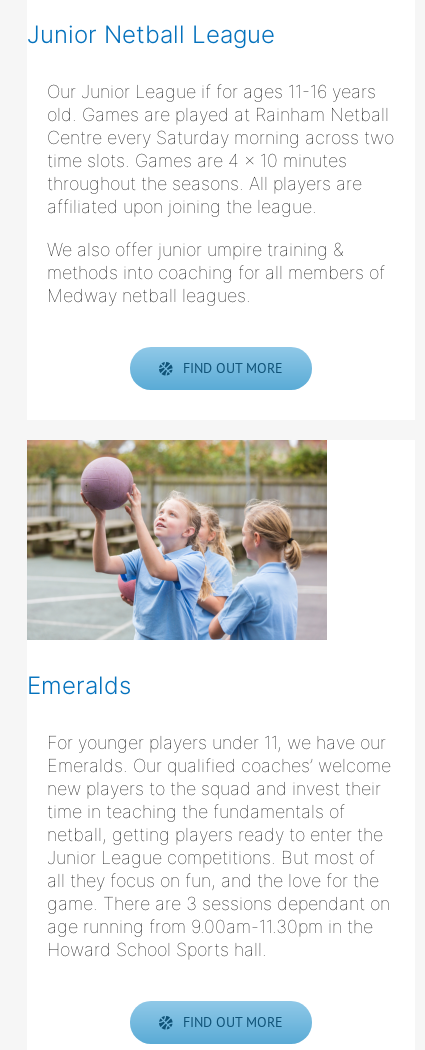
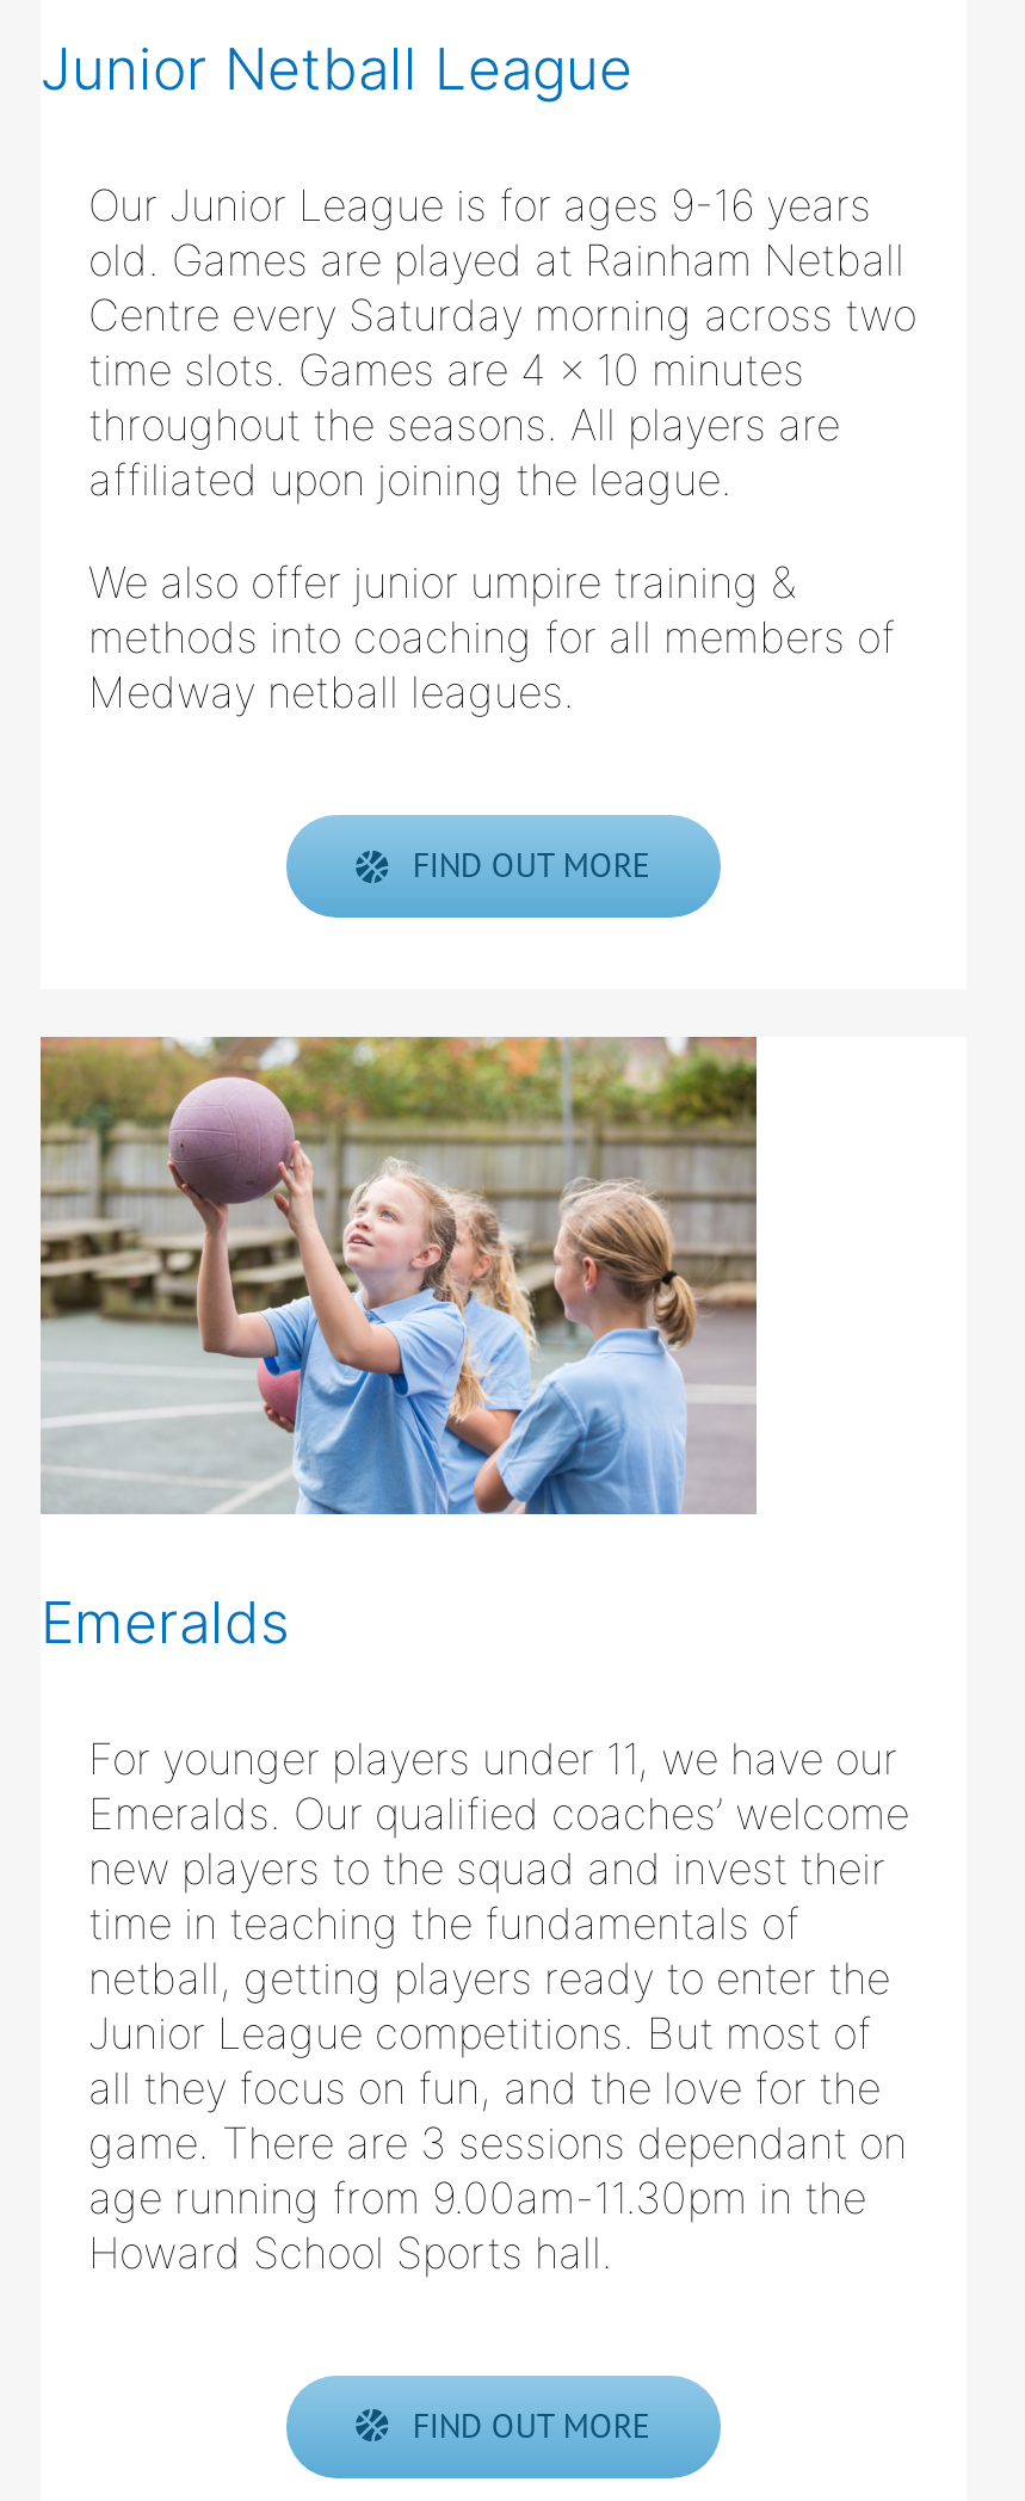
- Our Junior League if for ages 11-16 years
+ Our Junior League is for ages 9-16 years
